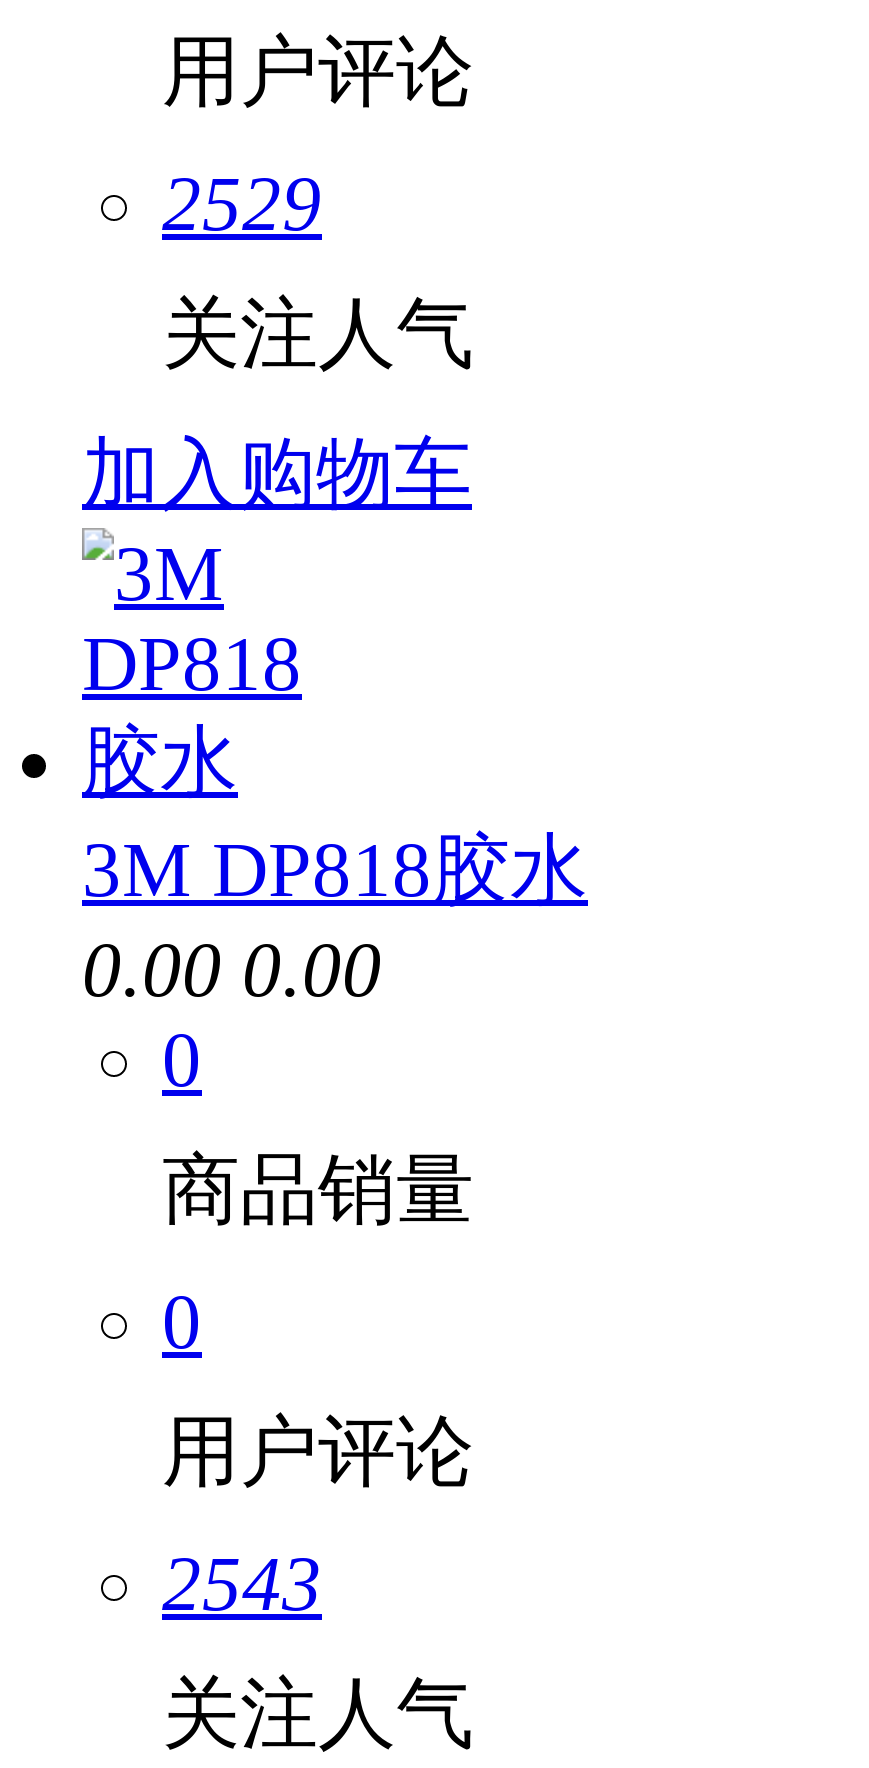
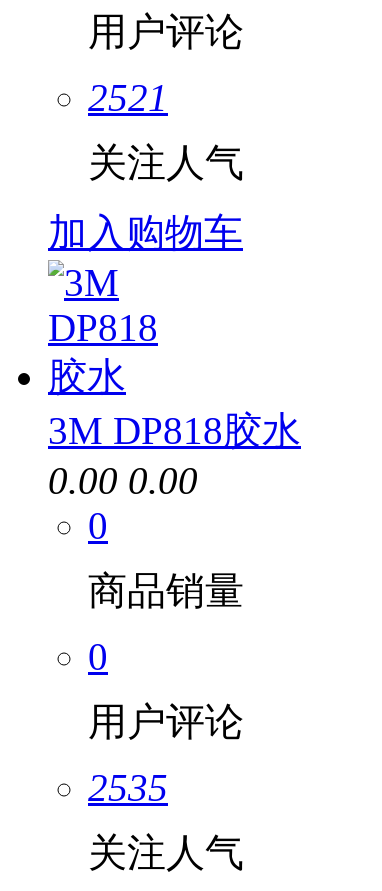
- 2529
+ 2521

- 2543
+ 2535
